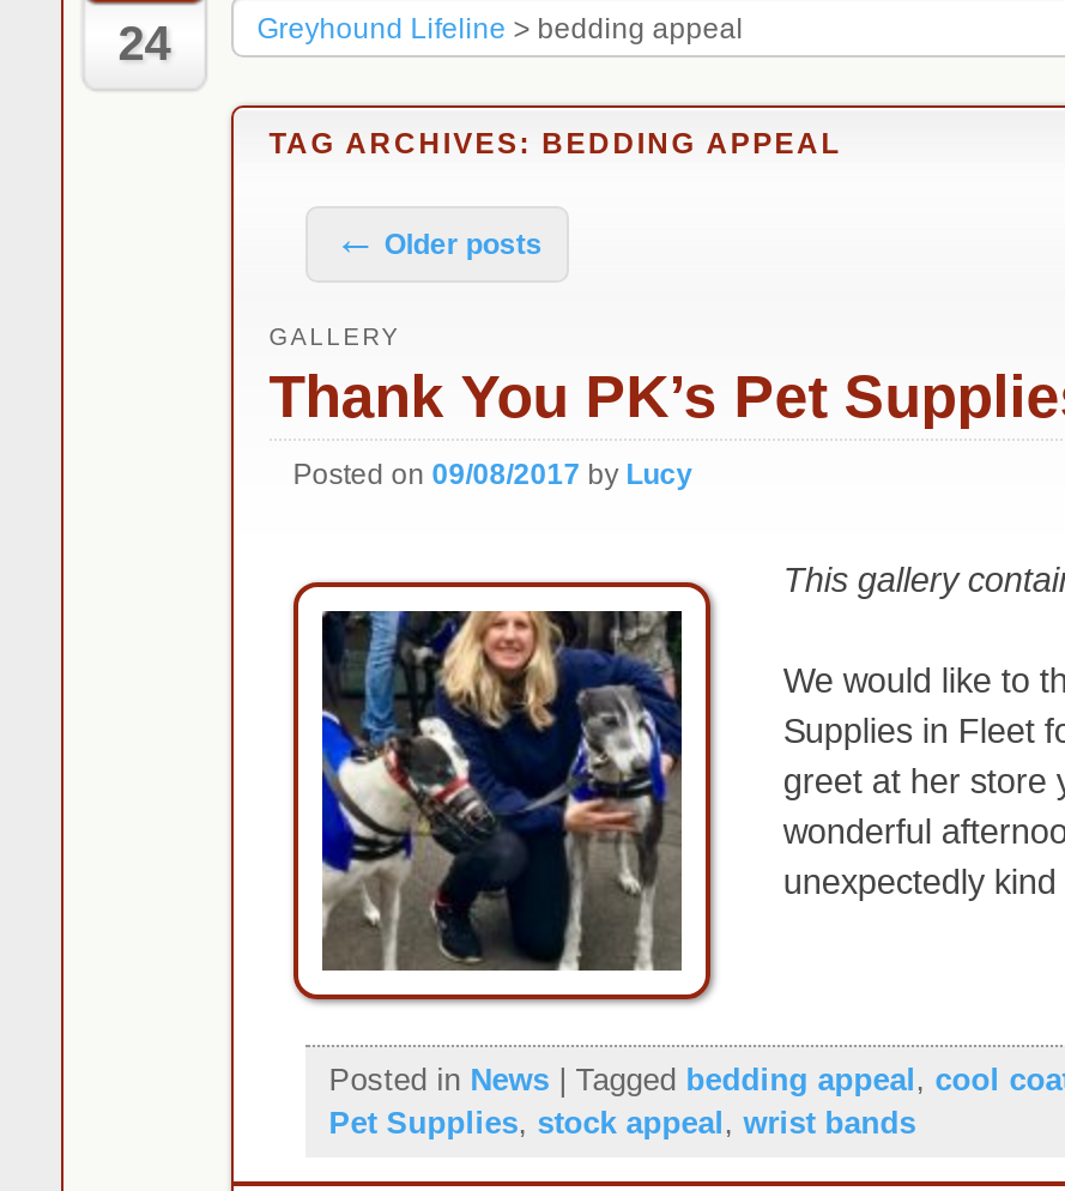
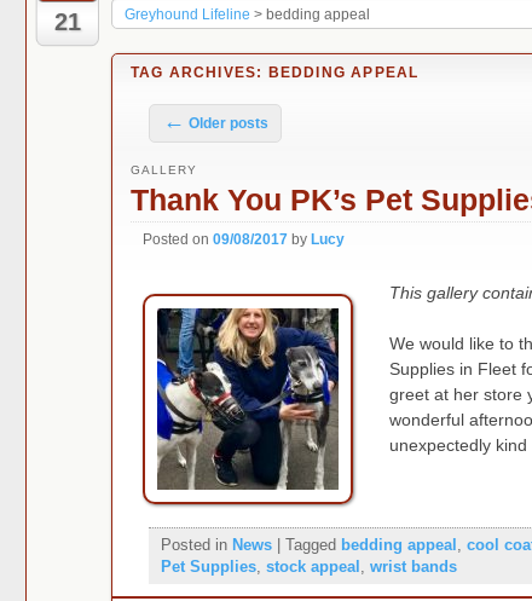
- 24
+ 21
